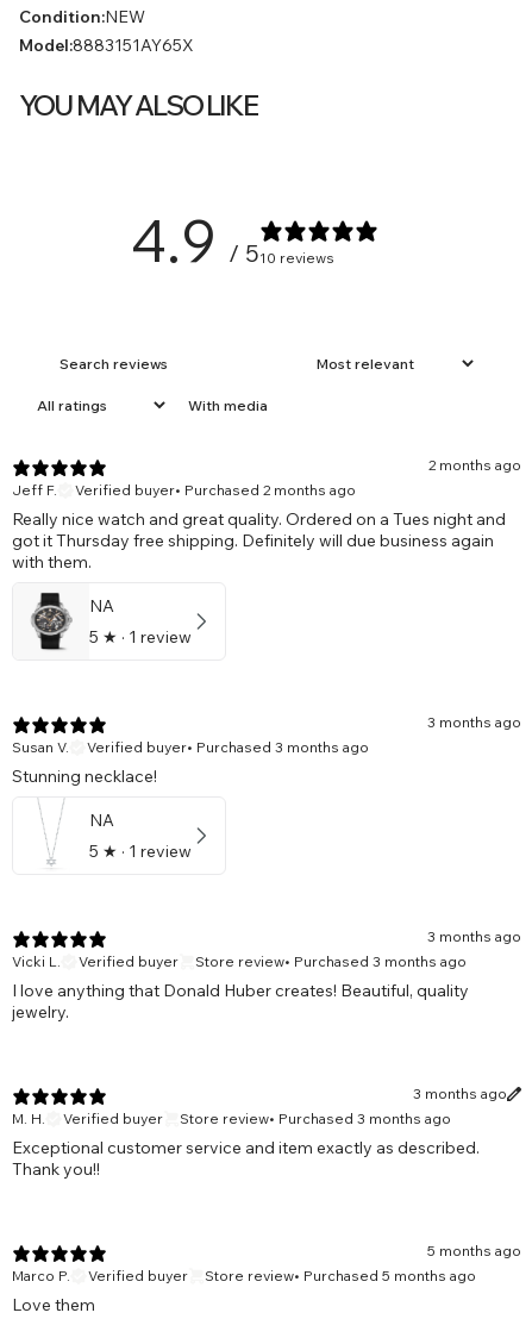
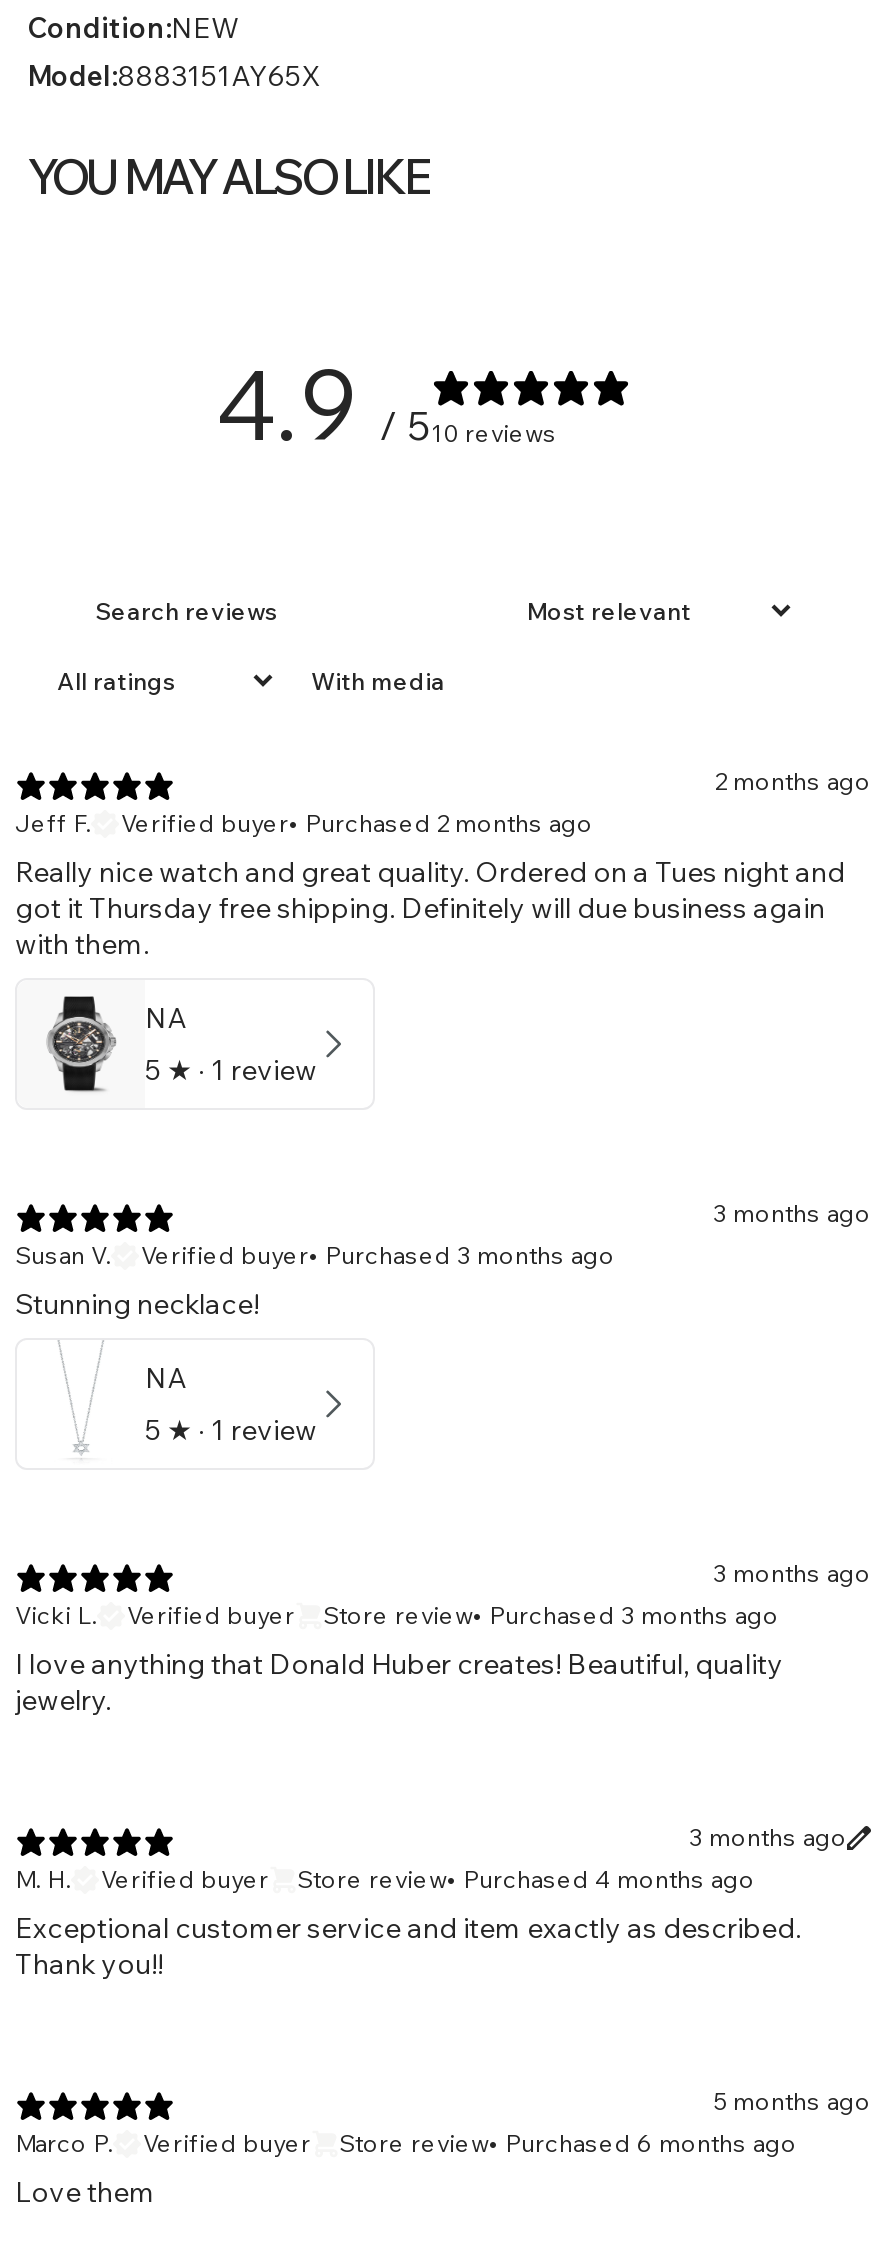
- Store review• Purchased 3 months ago
+ Store review• Purchased 4 months ago

- Store review• Purchased 5 months ago
+ Store review• Purchased 6 months ago
